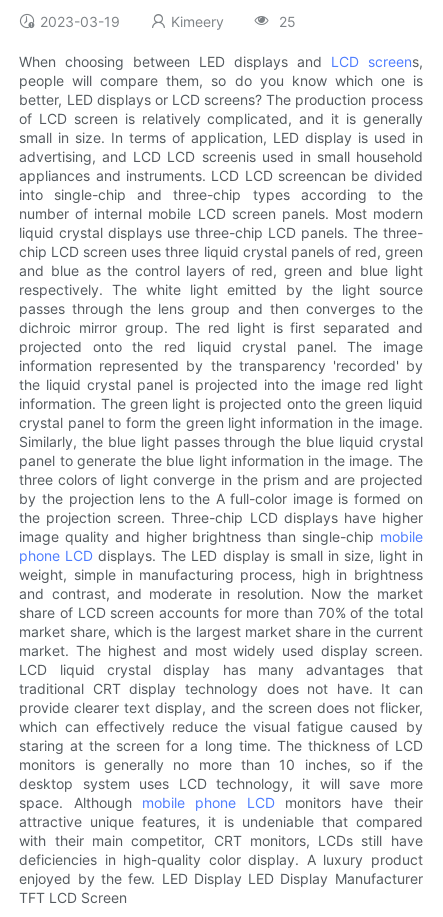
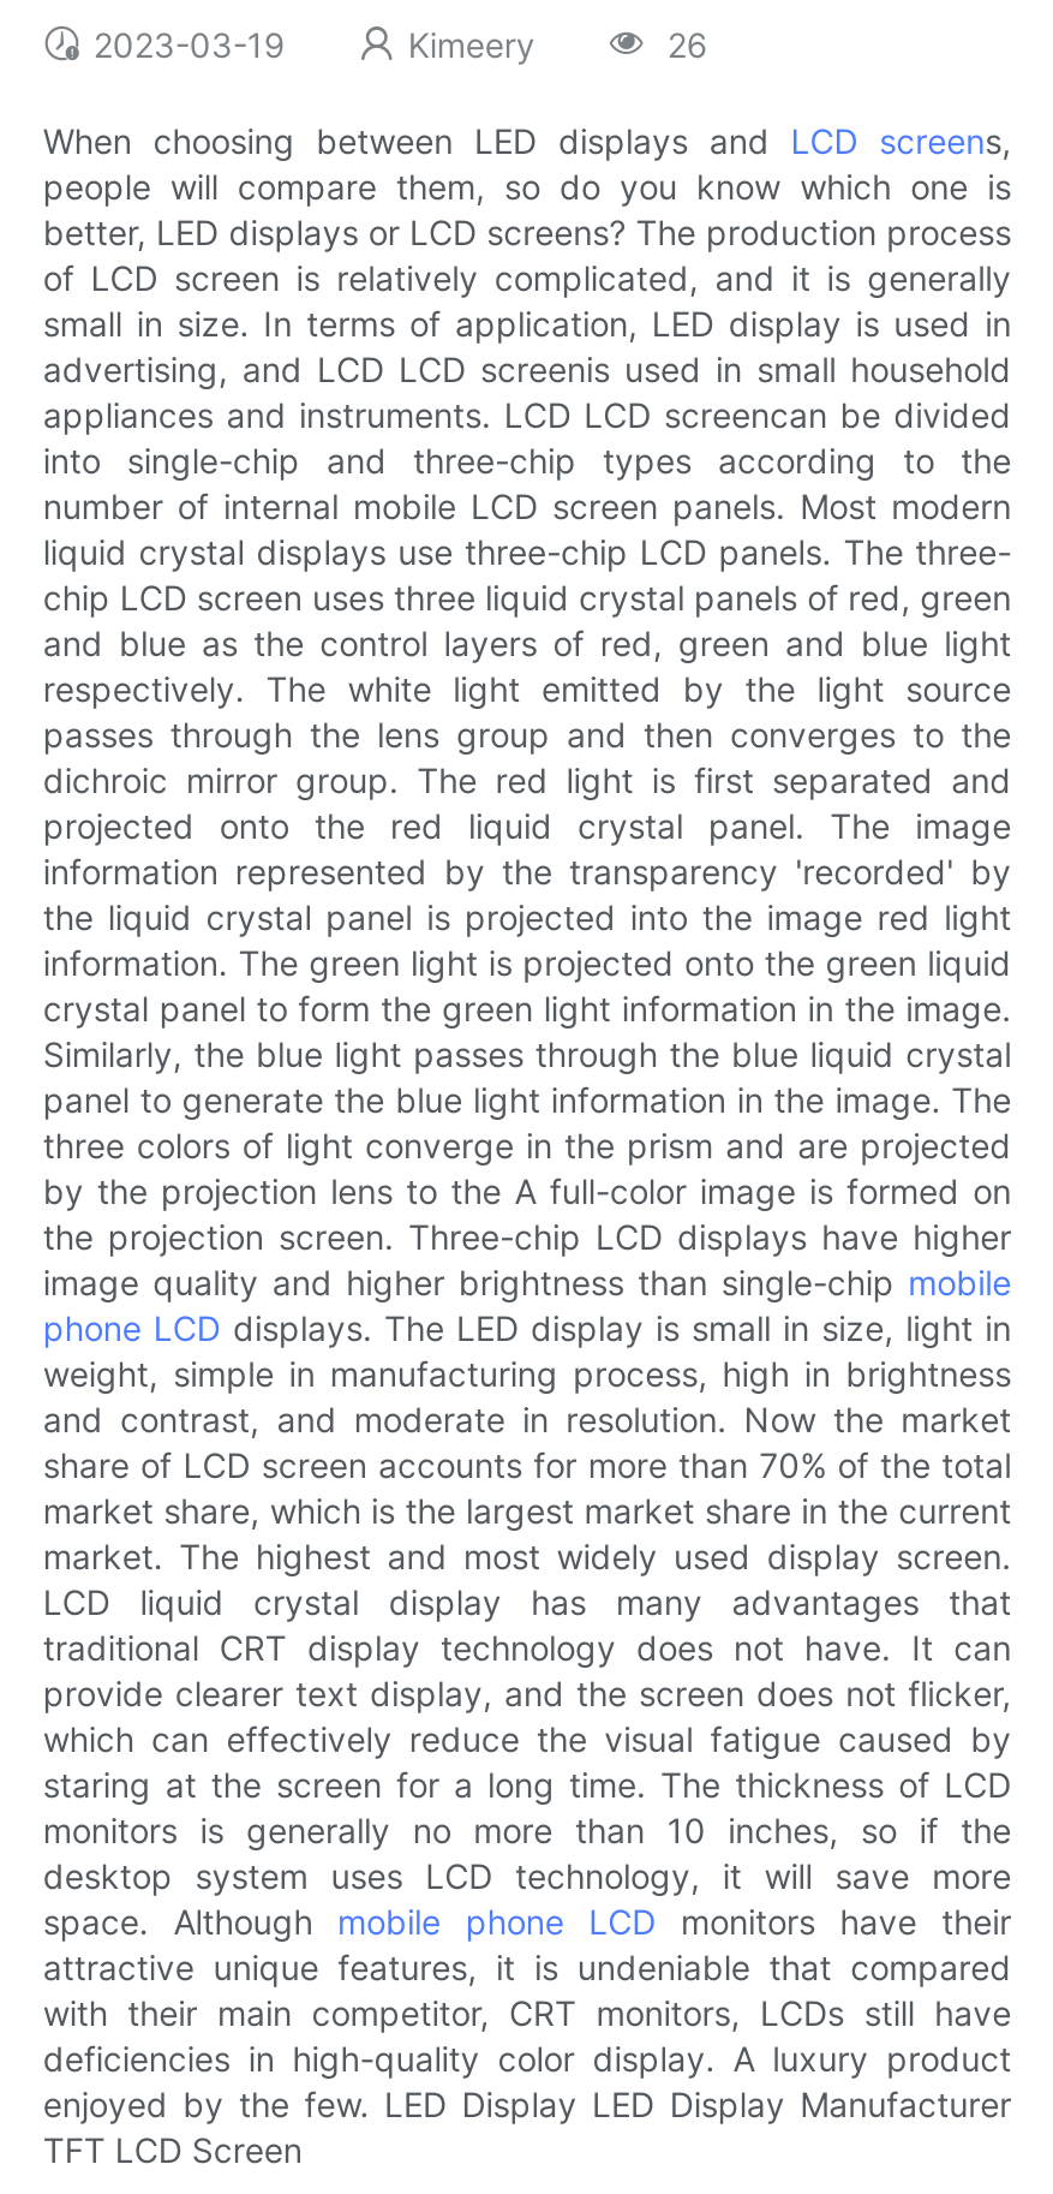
- 25
+ 26
